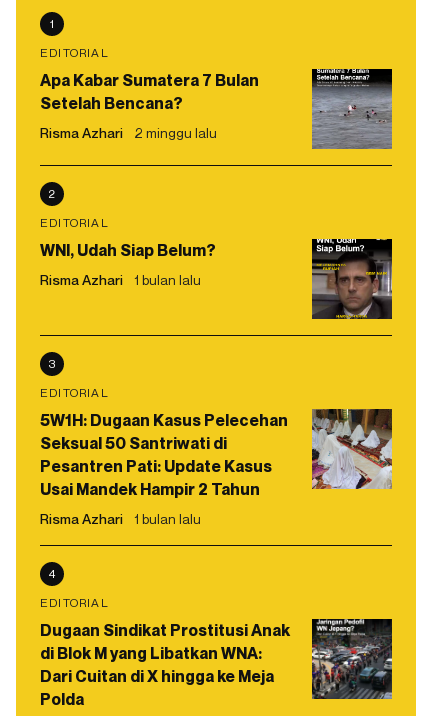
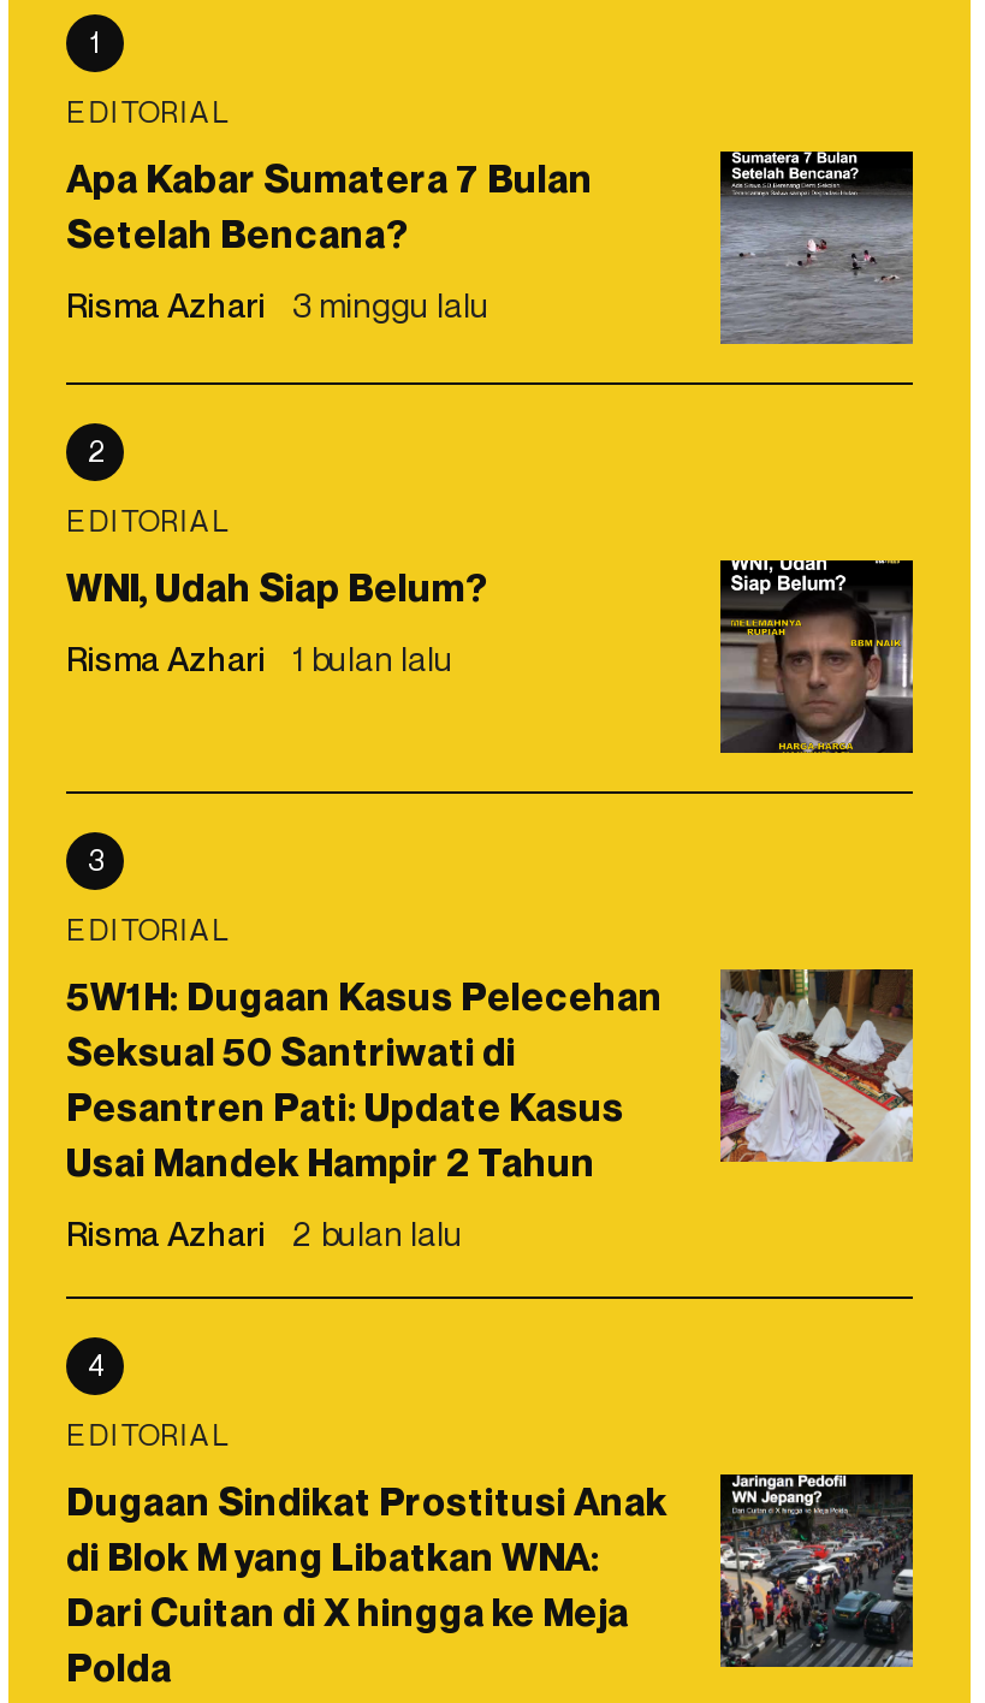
- Risma Azhari 2 minggu lalu
+ Risma Azhari 3 minggu lalu

- Risma Azhari 1 bulan lalu
+ Risma Azhari 2 bulan lalu
